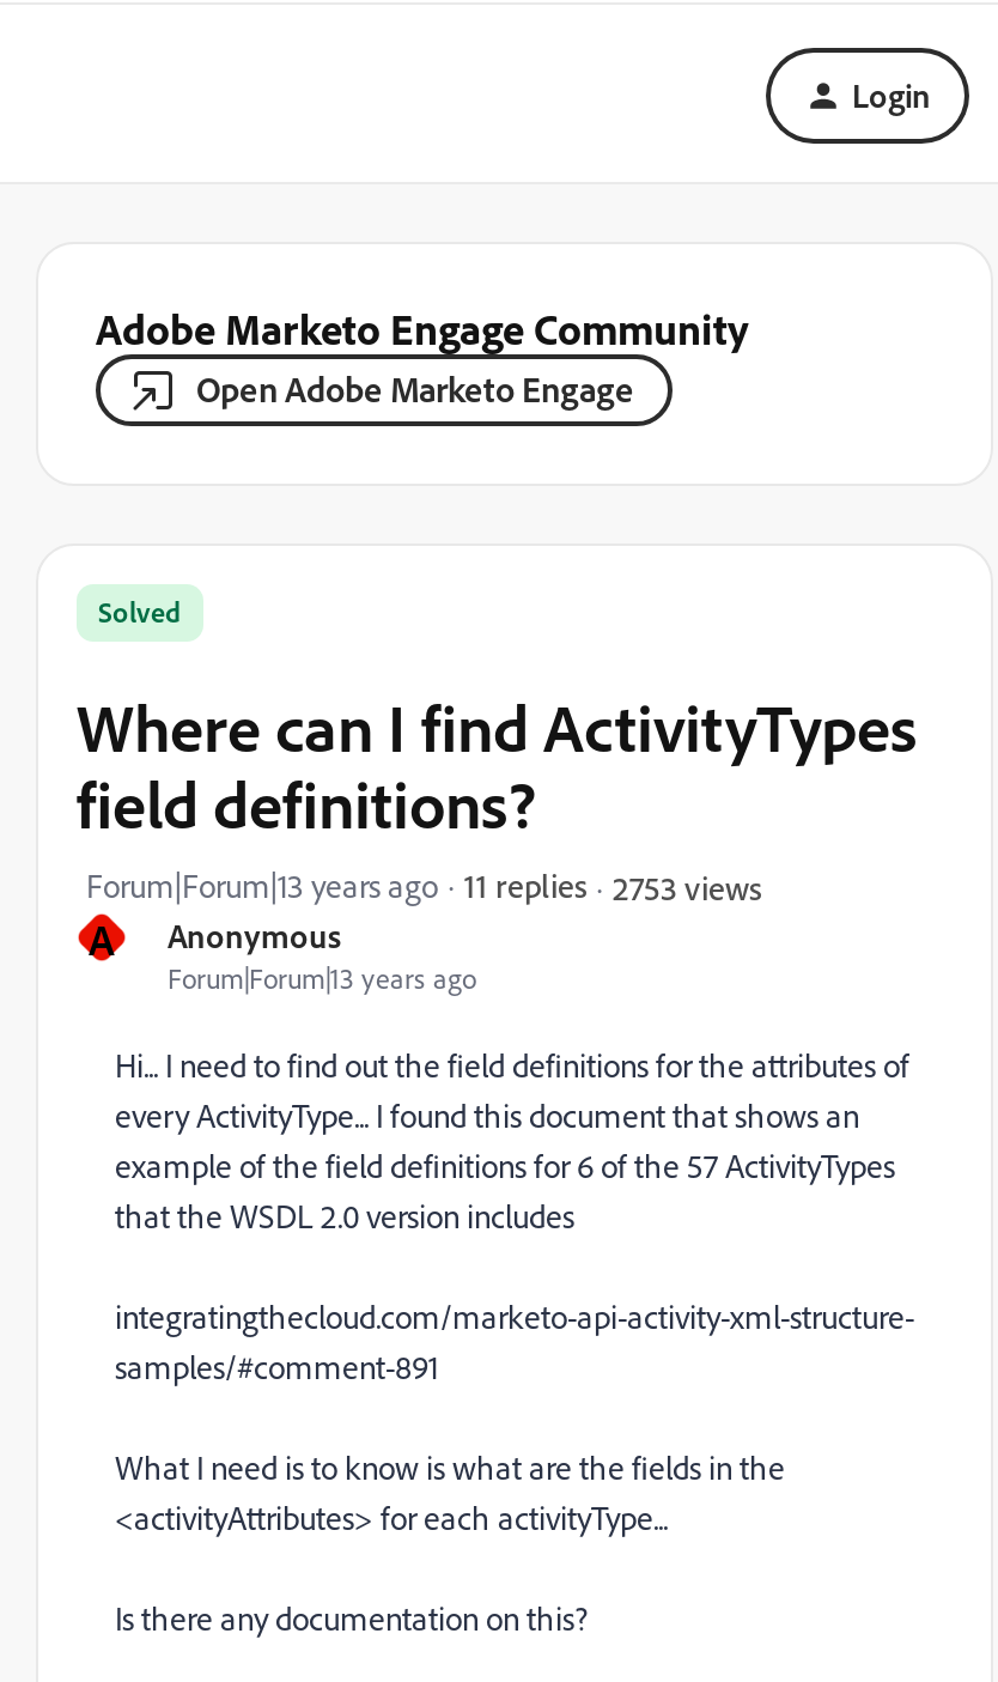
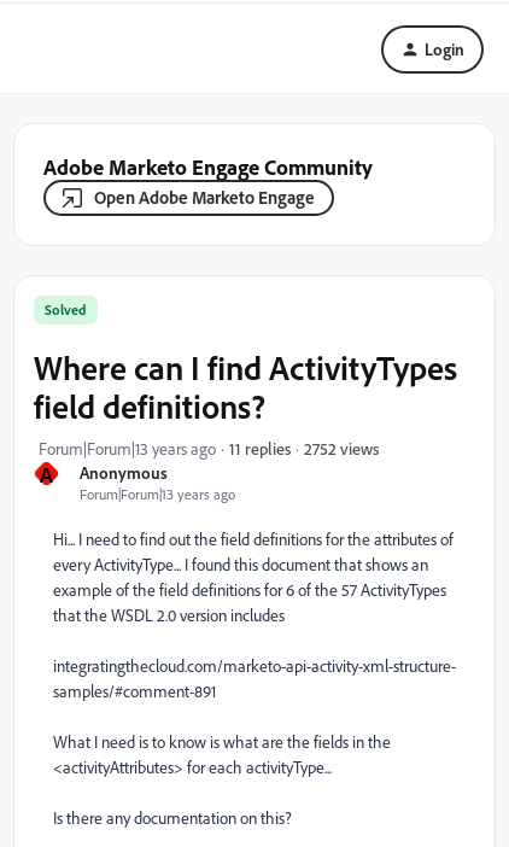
- 2753 views
+ 2752 views
